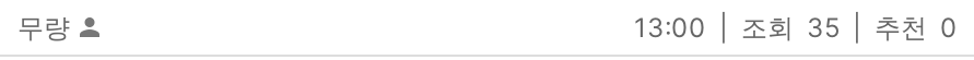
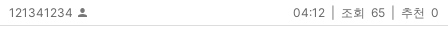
- 무량
- 13:00
- 35
+ 121341234
+ 04:12
+ 65
